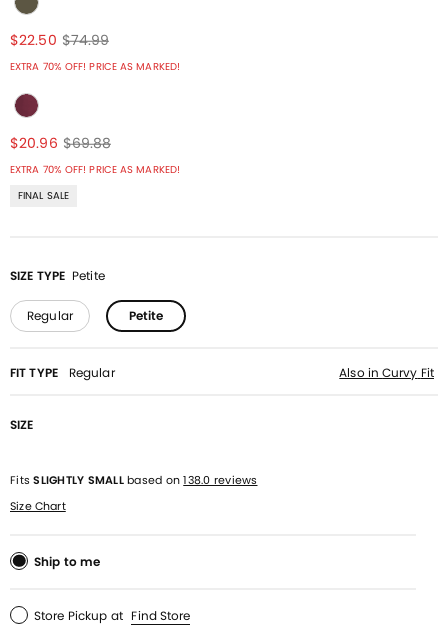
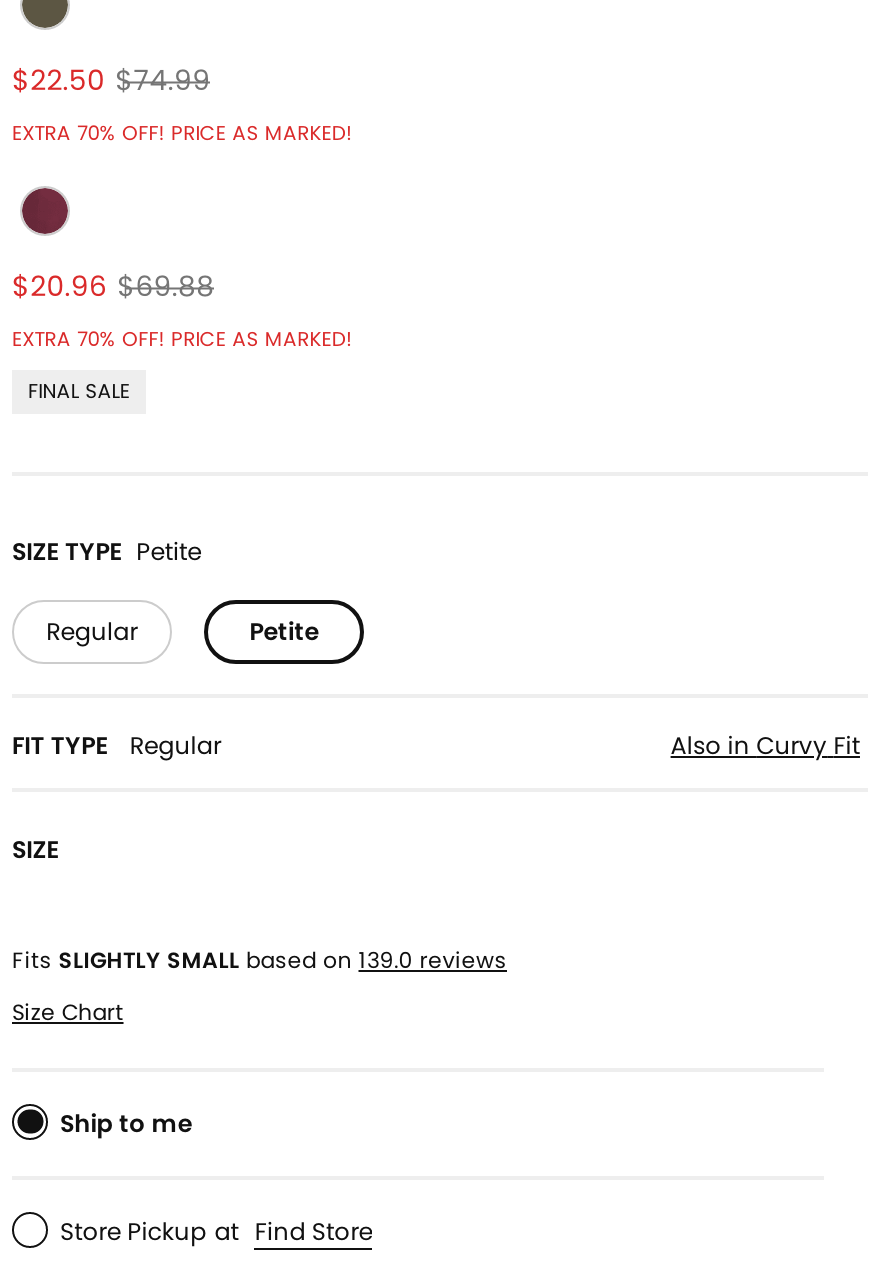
- Fits SLIGHTLY SMALL based on 138.0 reviews
+ Fits SLIGHTLY SMALL based on 139.0 reviews
